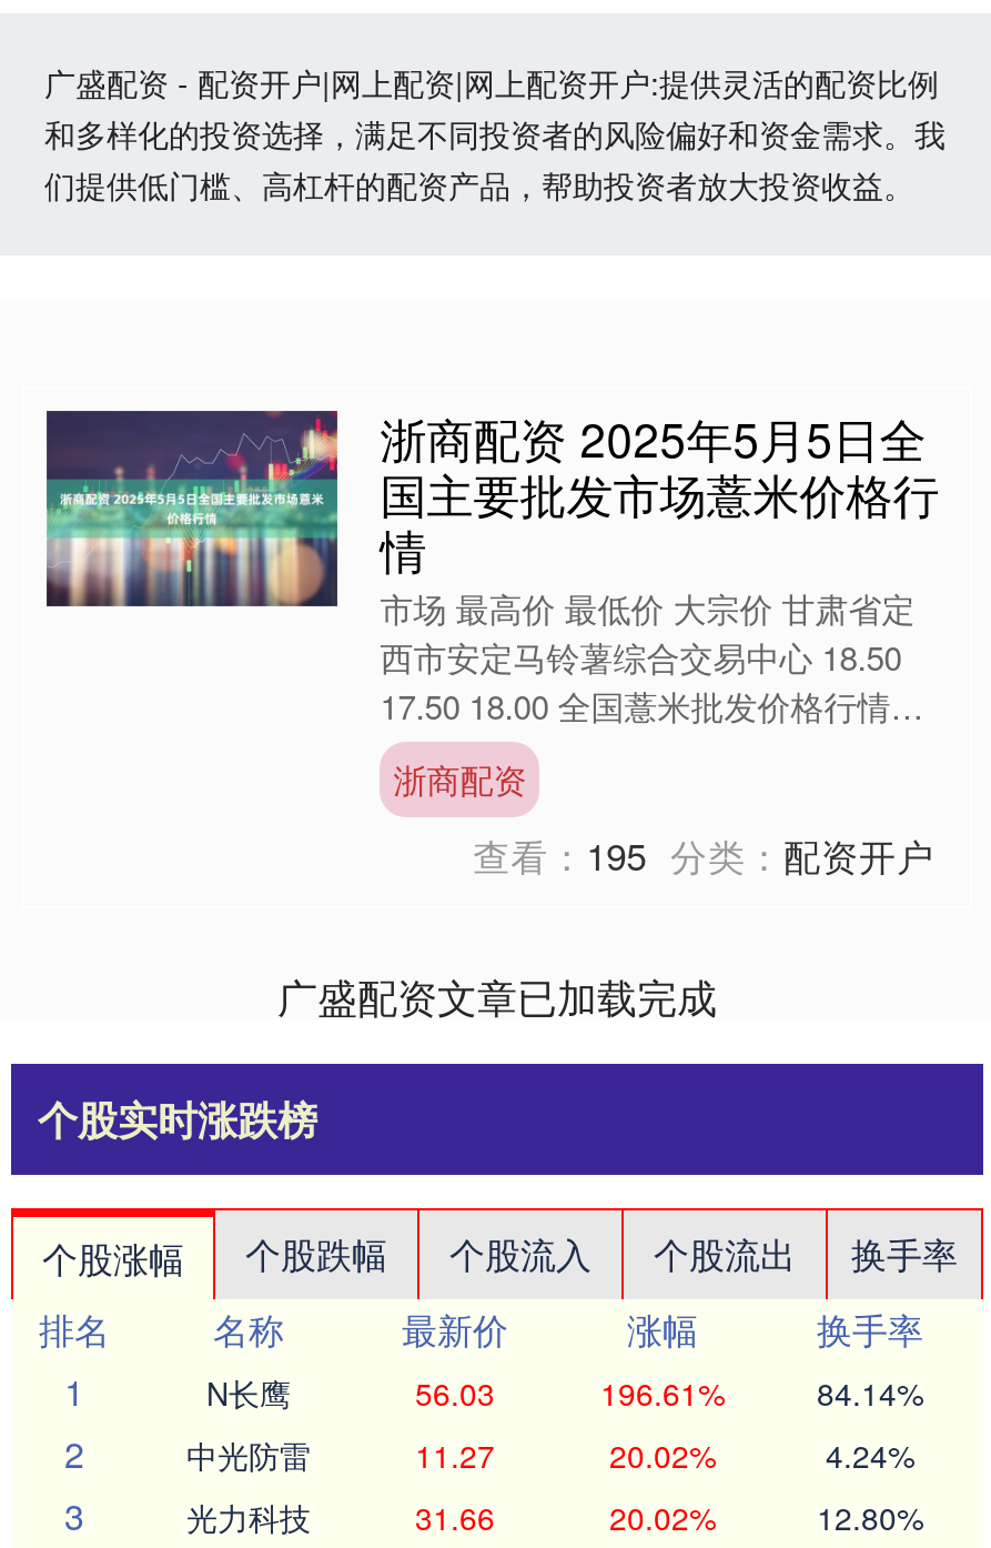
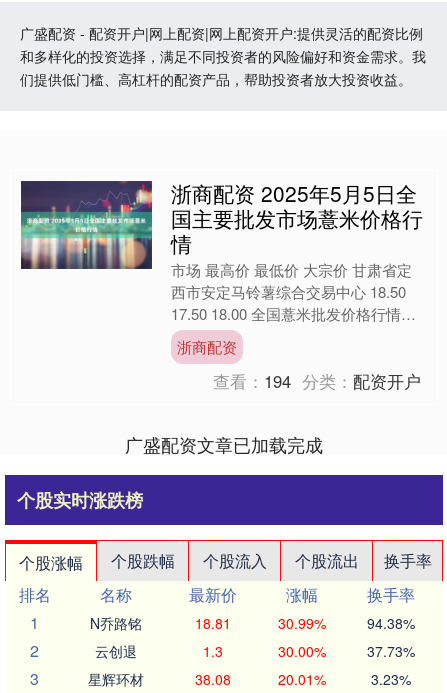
- 查看：195 分类：配资开户
+ 查看：194 分类：配资开户

- N长鹰
- 56.03
- 196.61%
- 84.14%
+ N乔路铭
+ 18.81
+ 30.99%
+ 94.38%

- 中光防雷
- 11.27
- 20.02%
- 4.24%
+ 云创退
+ 1.3
+ 30.00%
+ 37.73%

- 光力科技
- 31.66
- 20.02%
- 12.80%
+ 星辉环材
+ 38.08
+ 20.01%
+ 3.23%
